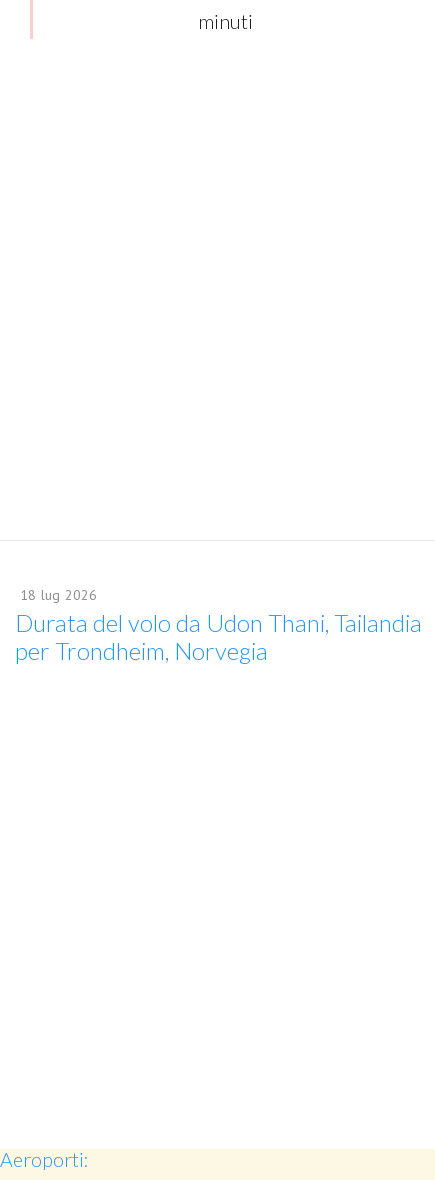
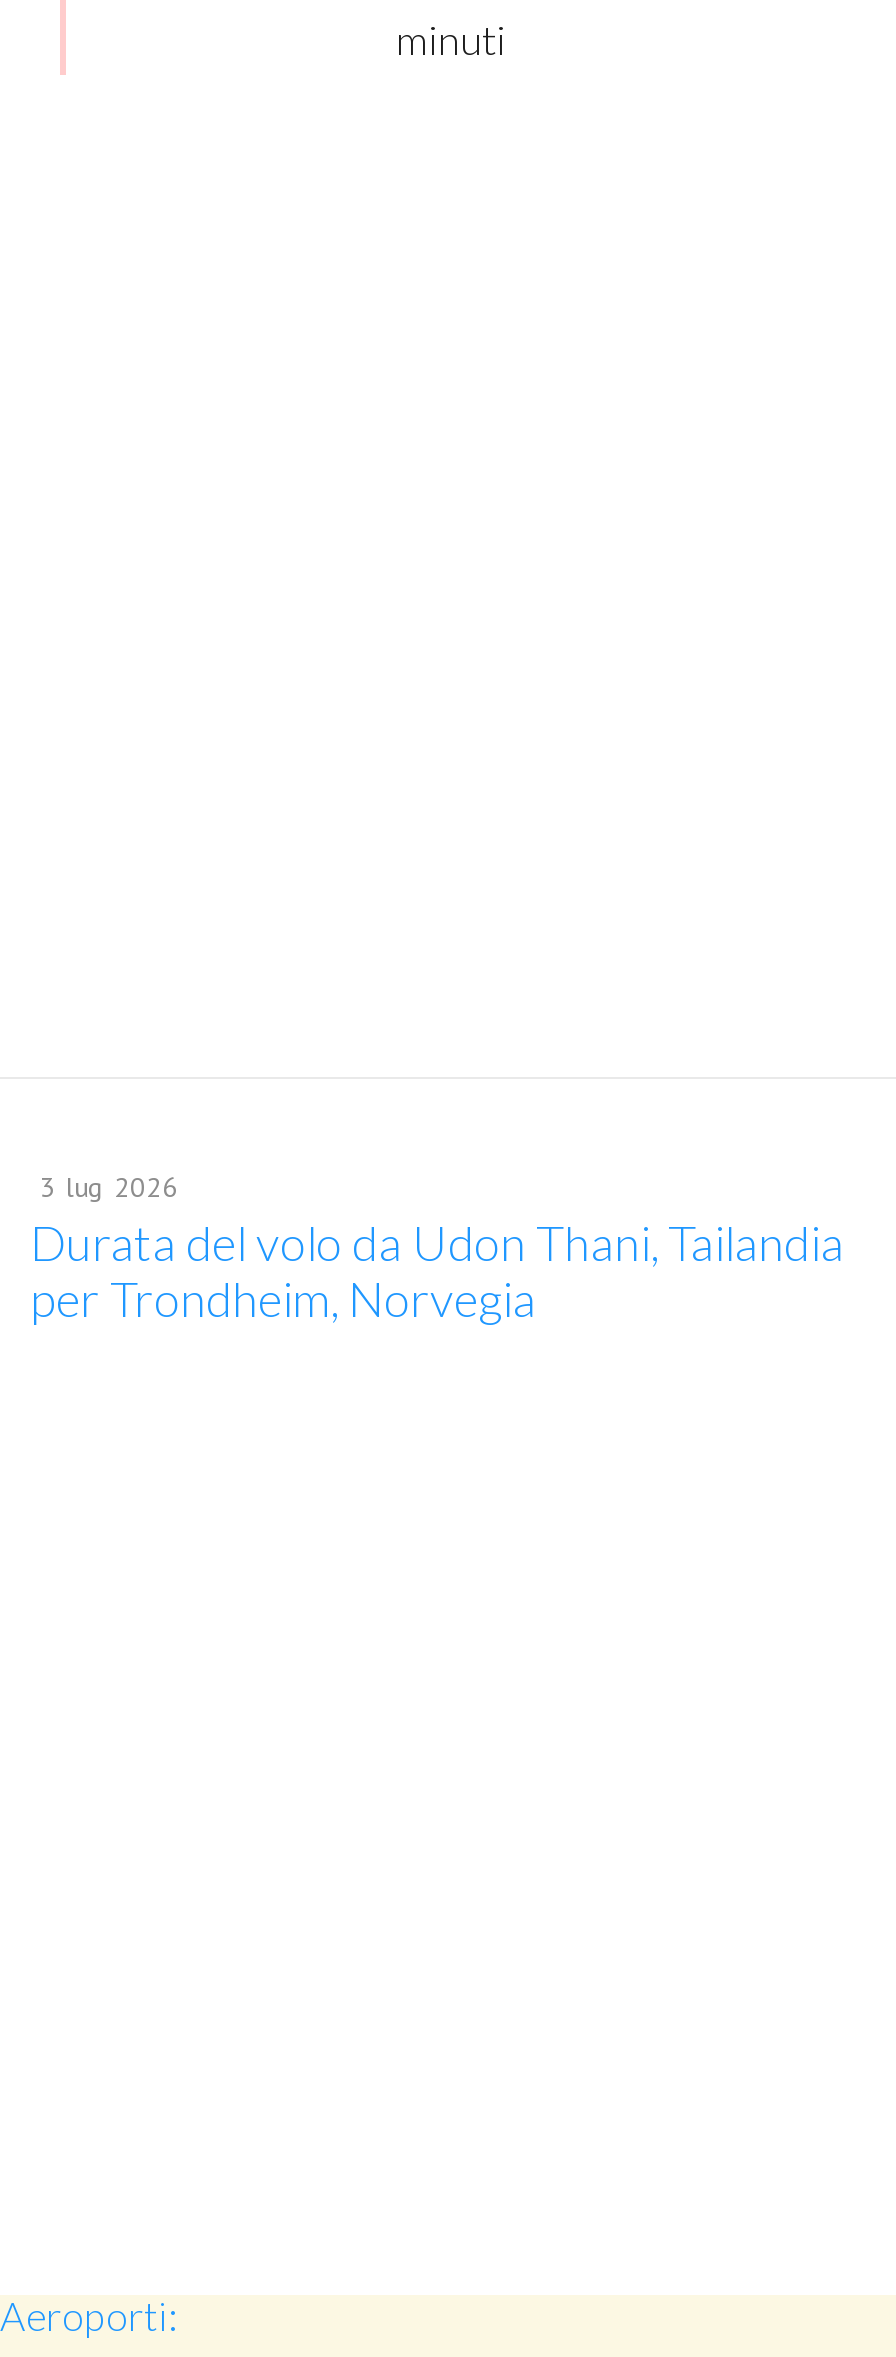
- 18 lug 2026
+ 3 lug 2026
